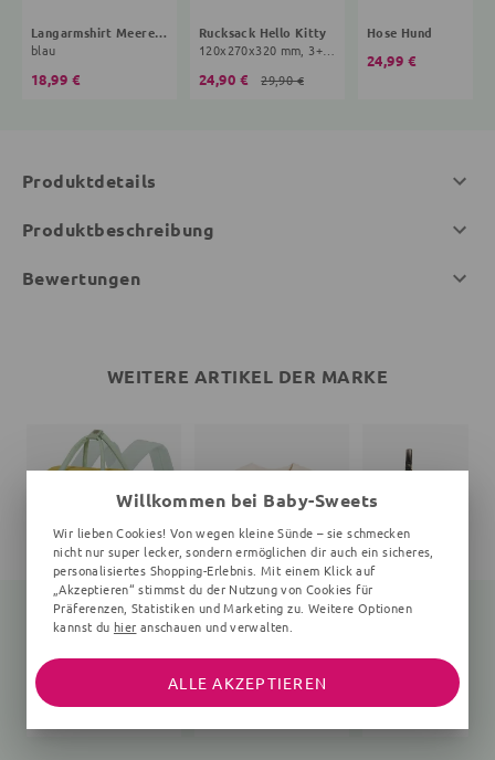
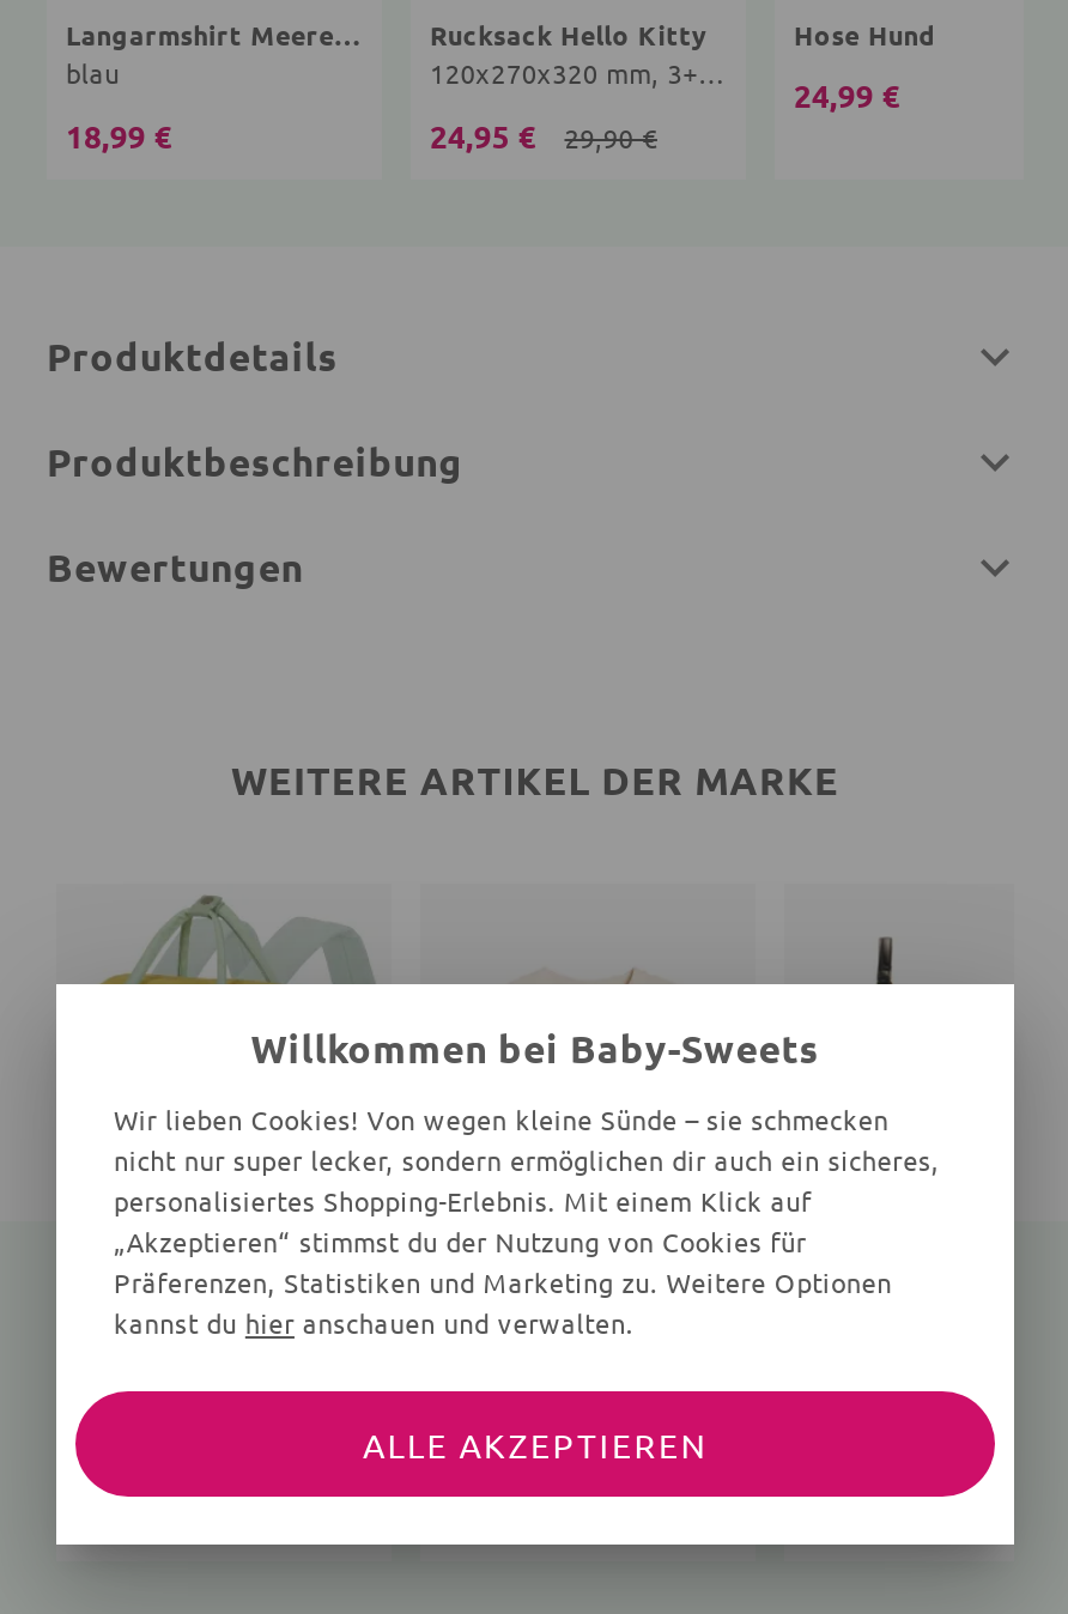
- 24,90 € 29,90 €
+ 24,95 € 29,90 €
